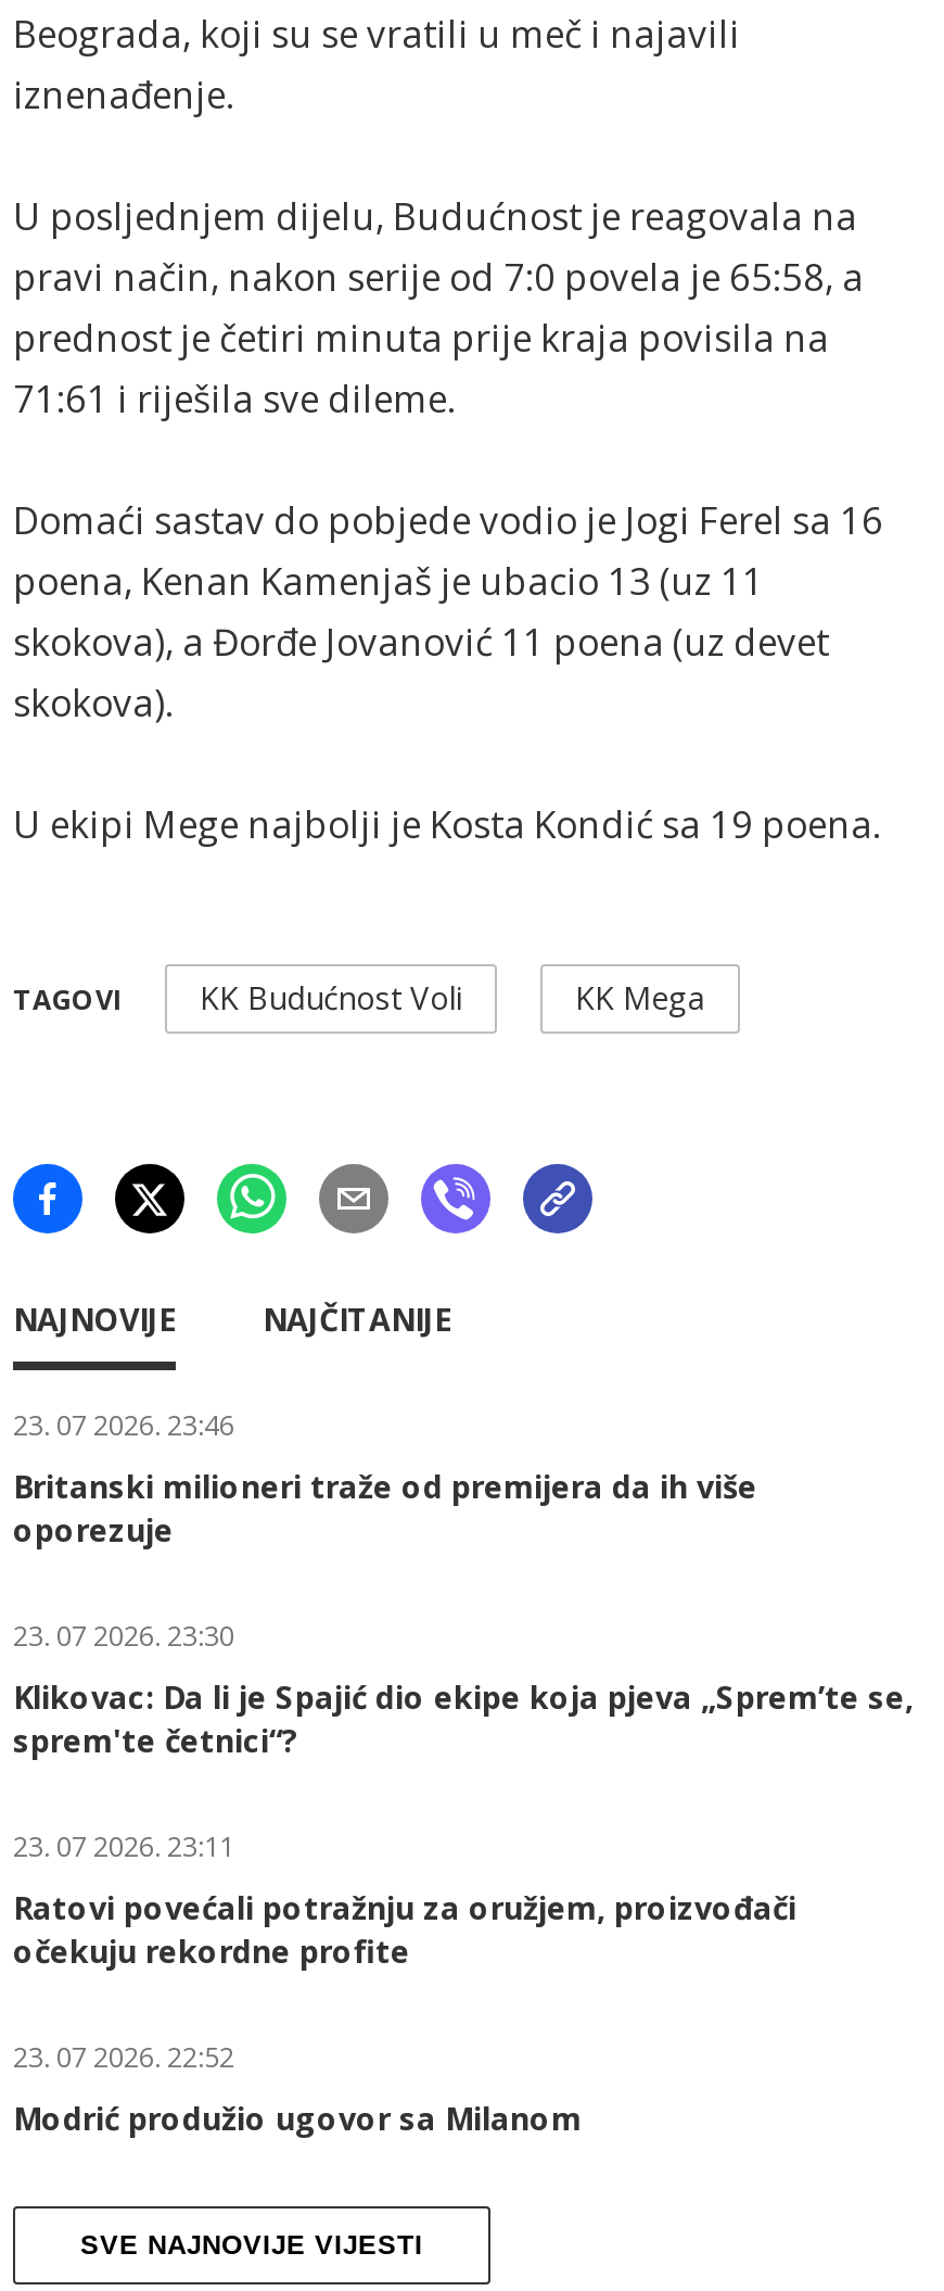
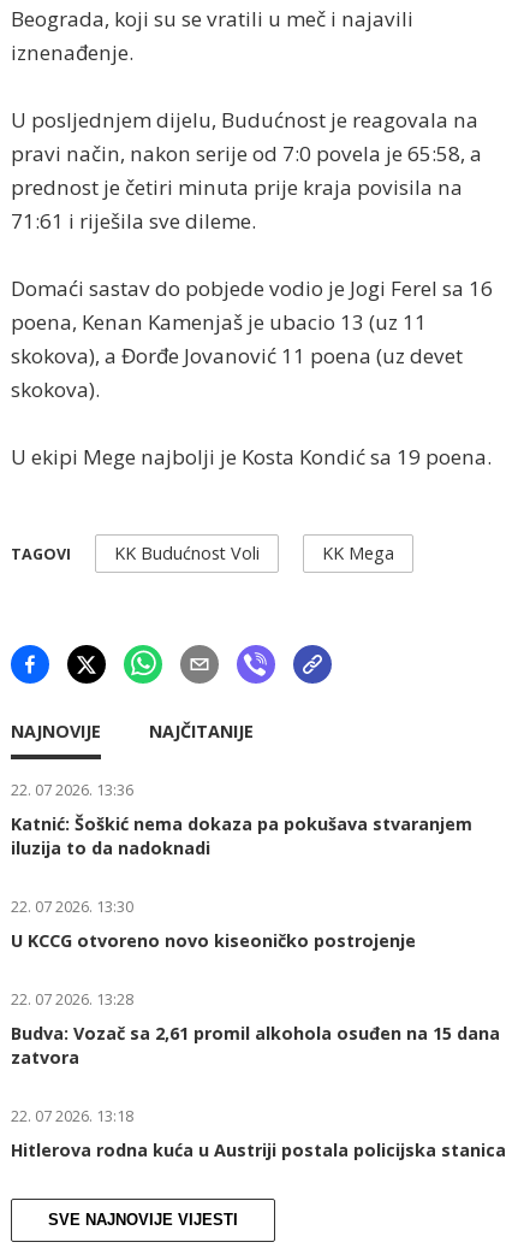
- 23. 07 2026. 23:46
+ 22. 07 2026. 13:36

- Britanski milioneri traže od premijera da ih više
- oporezuje
+ Katnić: Šoškić nema dokaza pa pokušava stvaranjem
+ iluzija to da nadoknadi

- 23. 07 2026. 23:30
+ 22. 07 2026. 13:30

- Klikovac: Da li je Spajić dio ekipe koja pjeva „Sprem’te se,
- sprem'te četnici“?
+ U KCCG otvoreno novo kiseoničko postrojenje

- 23. 07 2026. 23:11
+ 22. 07 2026. 13:28

- Ratovi povećali potražnju za oružjem, proizvođači
- očekuju rekordne profite
+ Budva: Vozač sa 2,61 promil alkohola osuđen na 15 dana
+ zatvora

- 23. 07 2026. 22:52
+ 22. 07 2026. 13:18

- Modrić produžio ugovor sa Milanom
+ Hitlerova rodna kuća u Austriji postala policijska stanica
